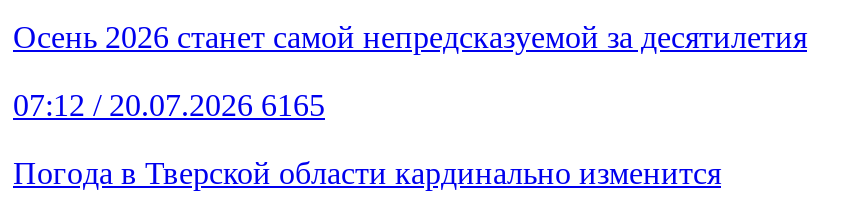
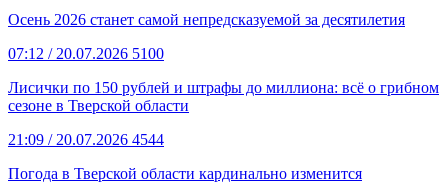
- 07:12 / 20.07.2026 6165
+ 07:12 / 20.07.2026 5100
+ Лисички по 150 рублей и штрафы до миллиона: всё о грибном
+ сезоне в Тверской области
+ 21:09 / 20.07.2026 4544
